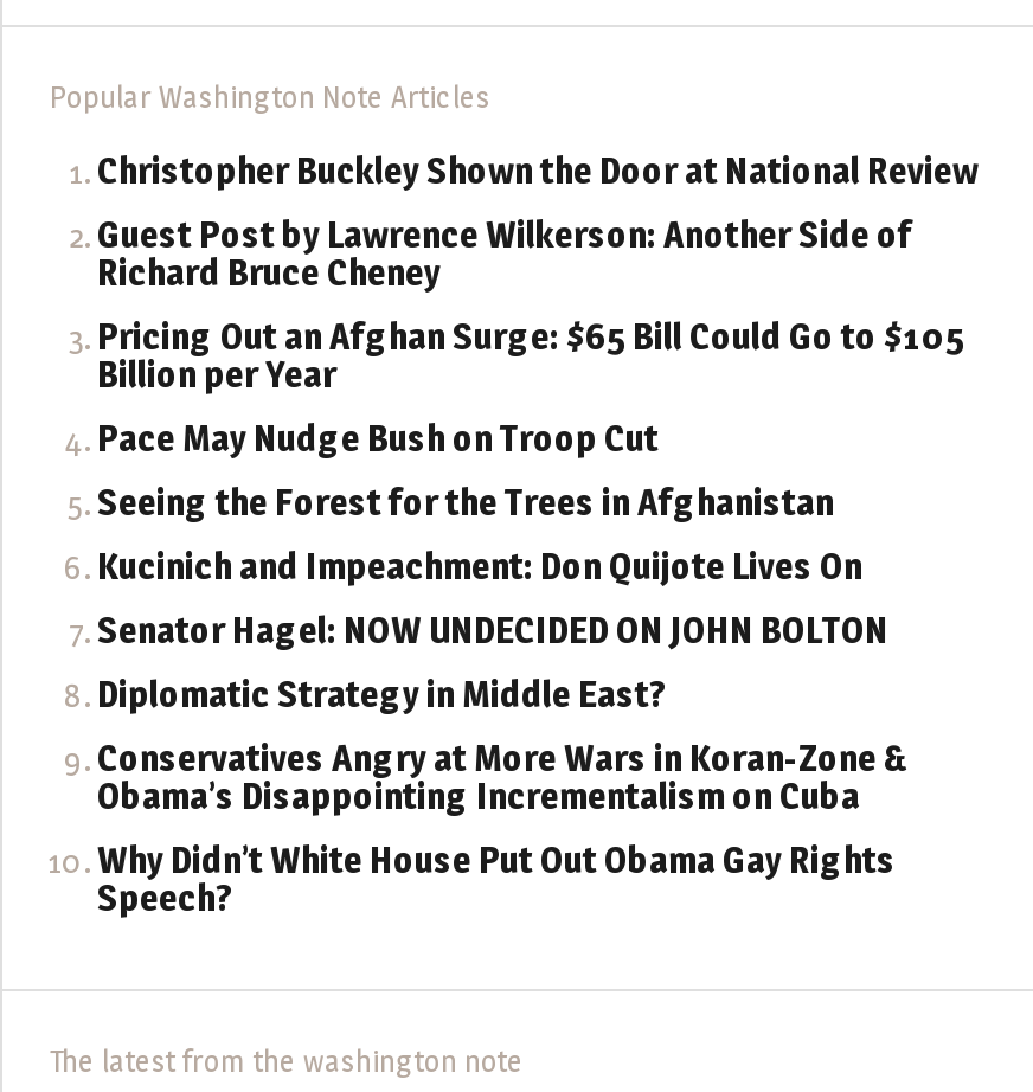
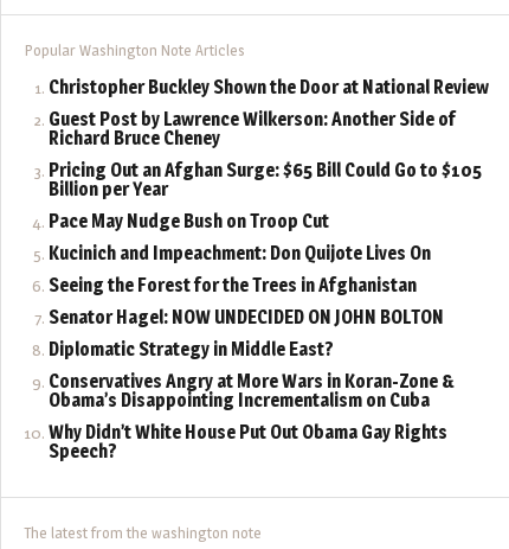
moved down: Seeing the Forest for the Trees in Afghanistan

moved up: Kucinich and Impeachment: Don Quijote Lives On
